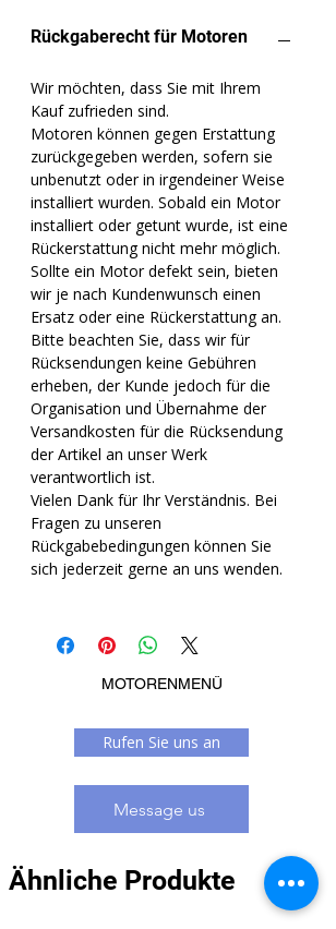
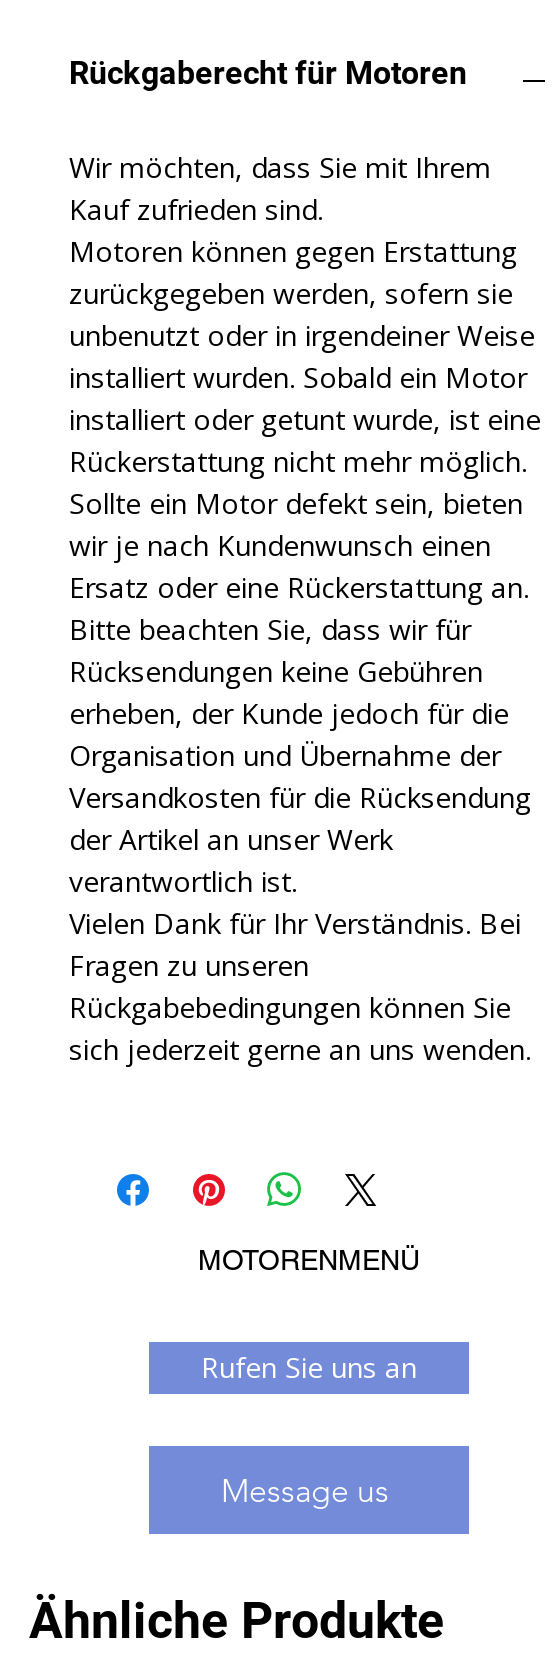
- [image]
